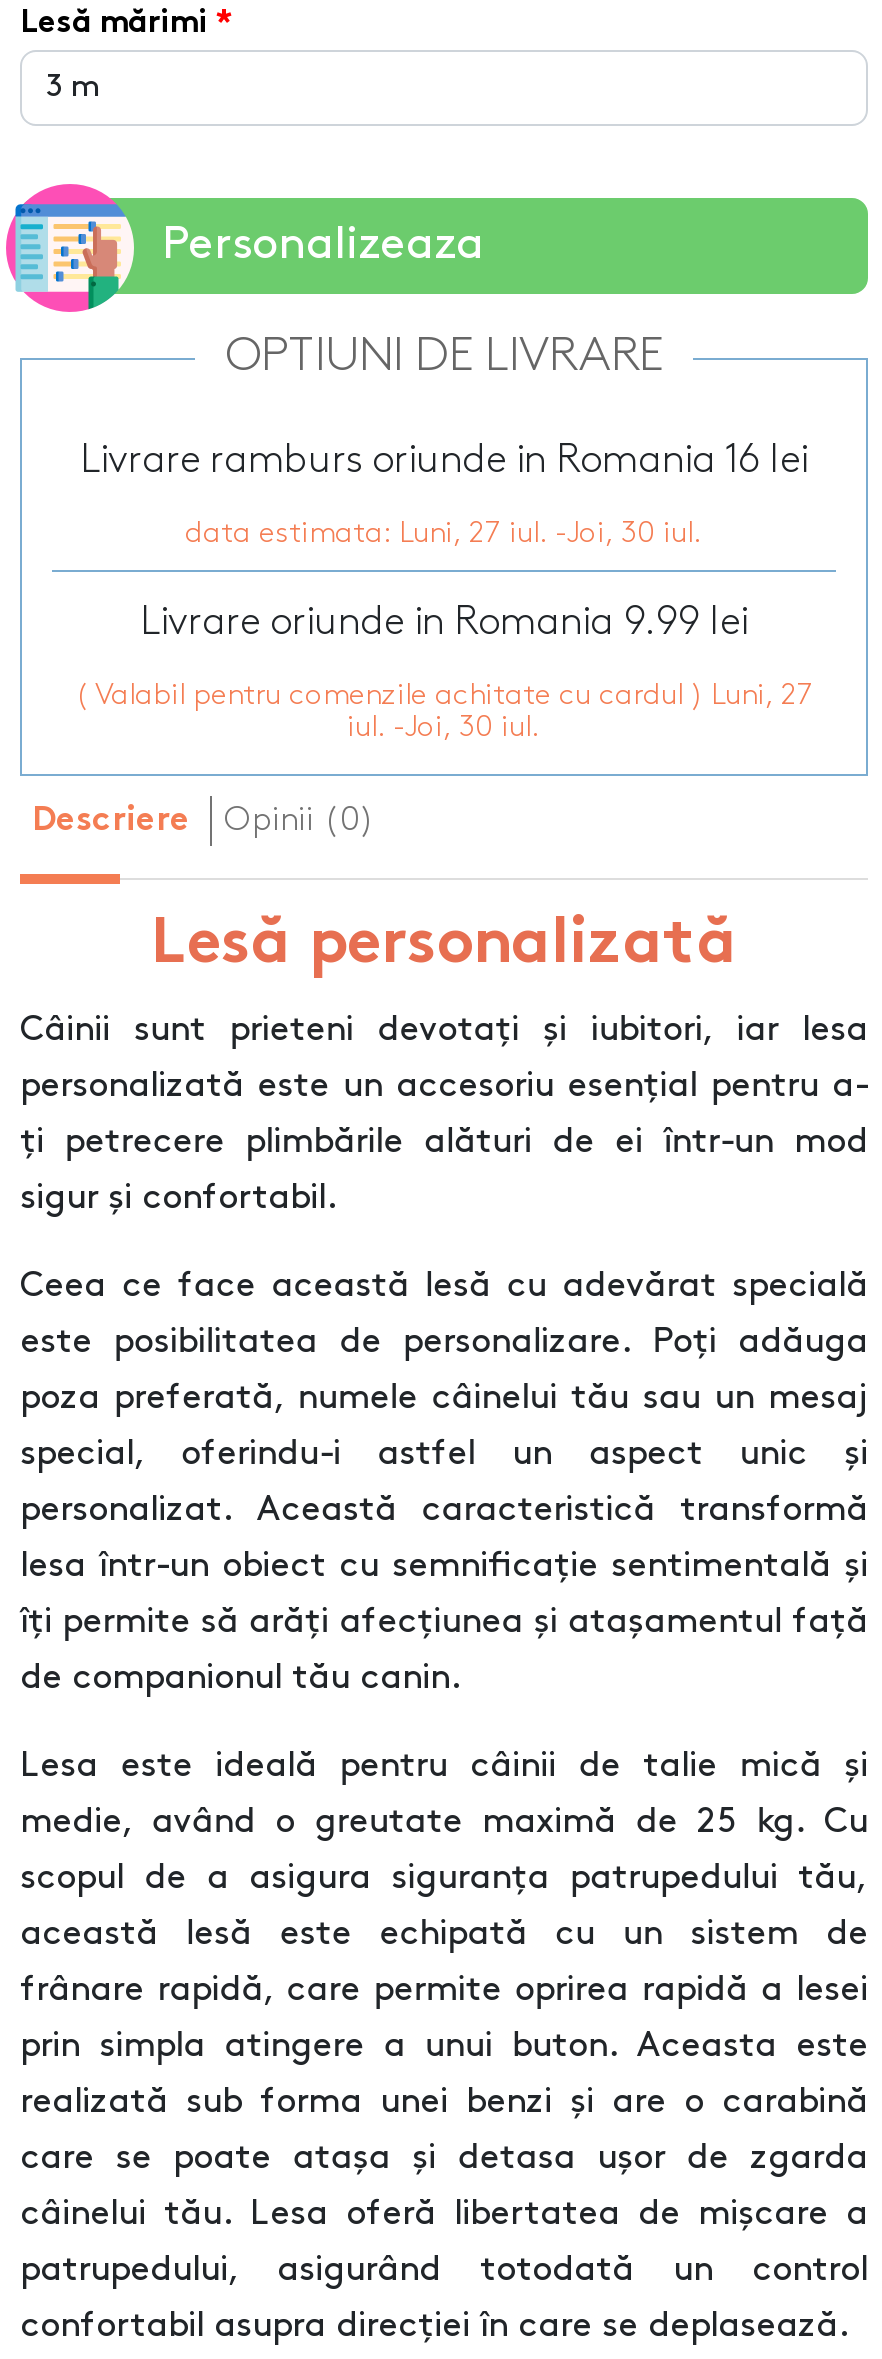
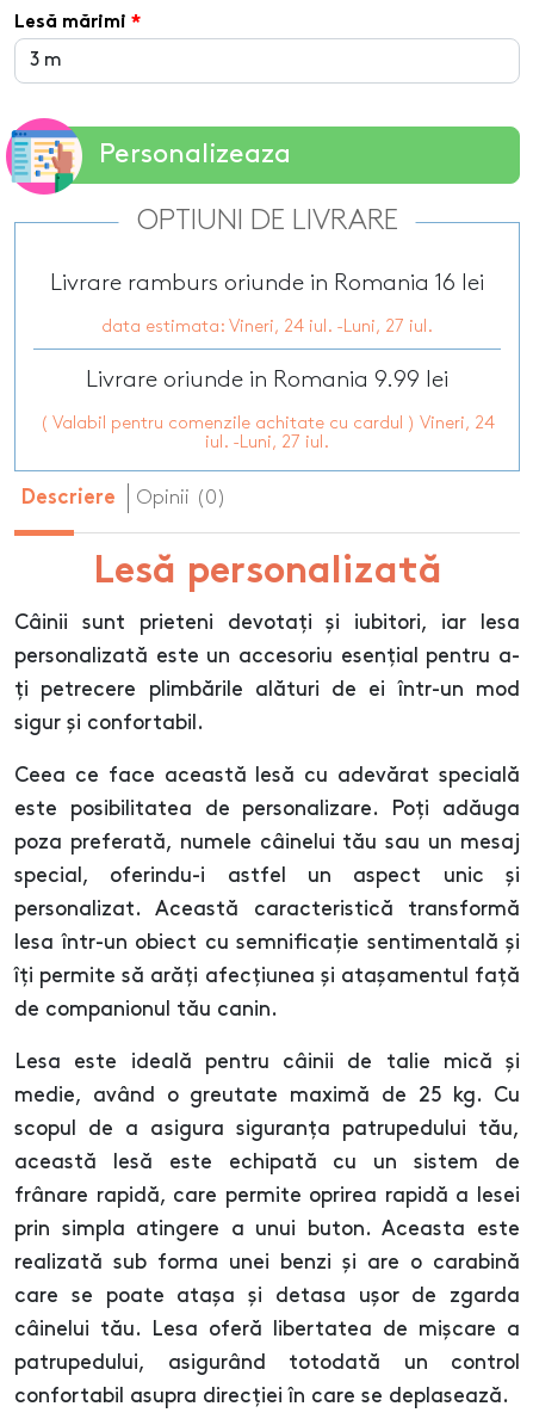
- data estimata: Luni, 27 iul. -Joi, 30 iul.
+ data estimata: Vineri, 24 iul. -Luni, 27 iul.

- ( Valabil pentru comenzile achitate cu cardul ) Luni, 27
+ ( Valabil pentru comenzile achitate cu cardul ) Vineri, 24

- iul. -Joi, 30 iul.
+ iul. -Luni, 27 iul.
